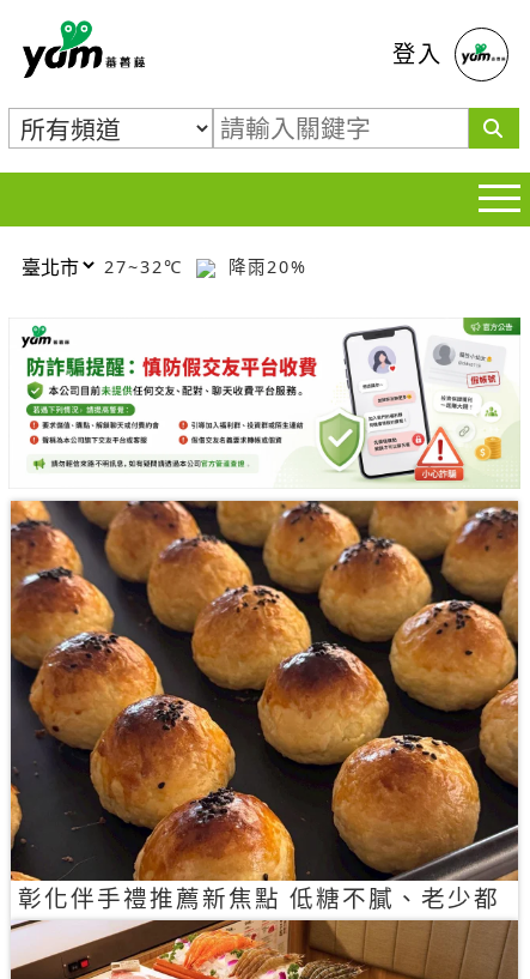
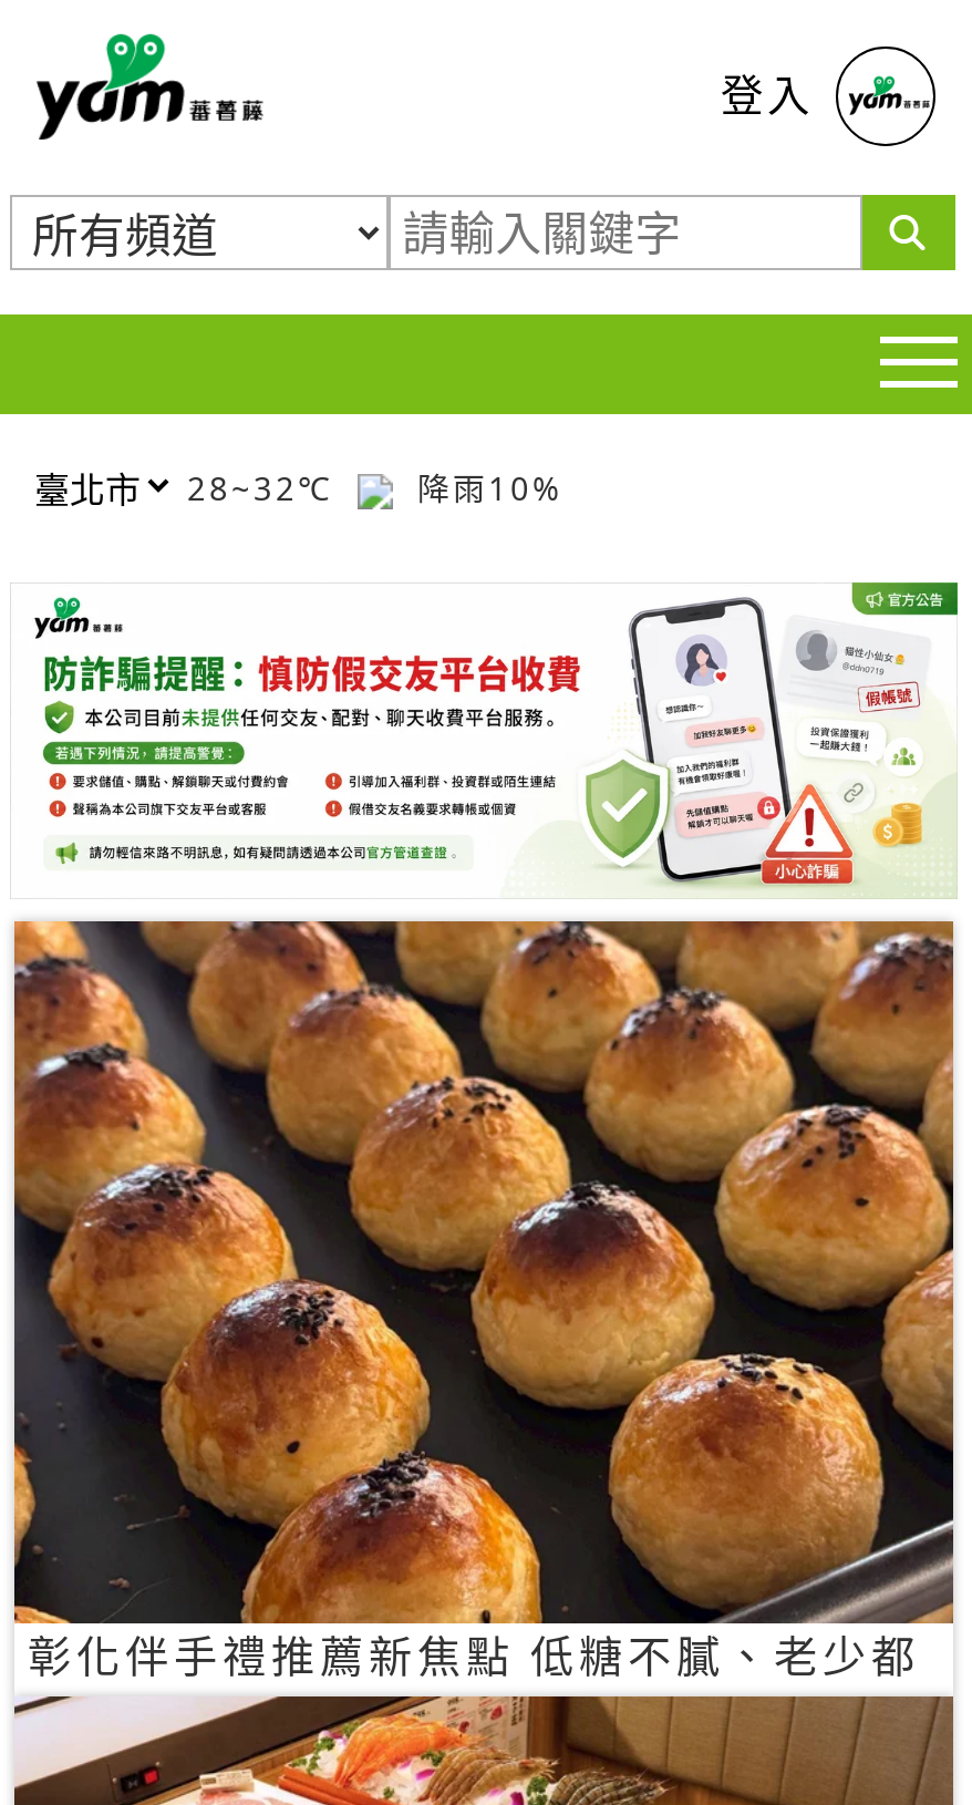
- 27~32℃
+ 28~32℃

- 降雨20%
+ 降雨10%
